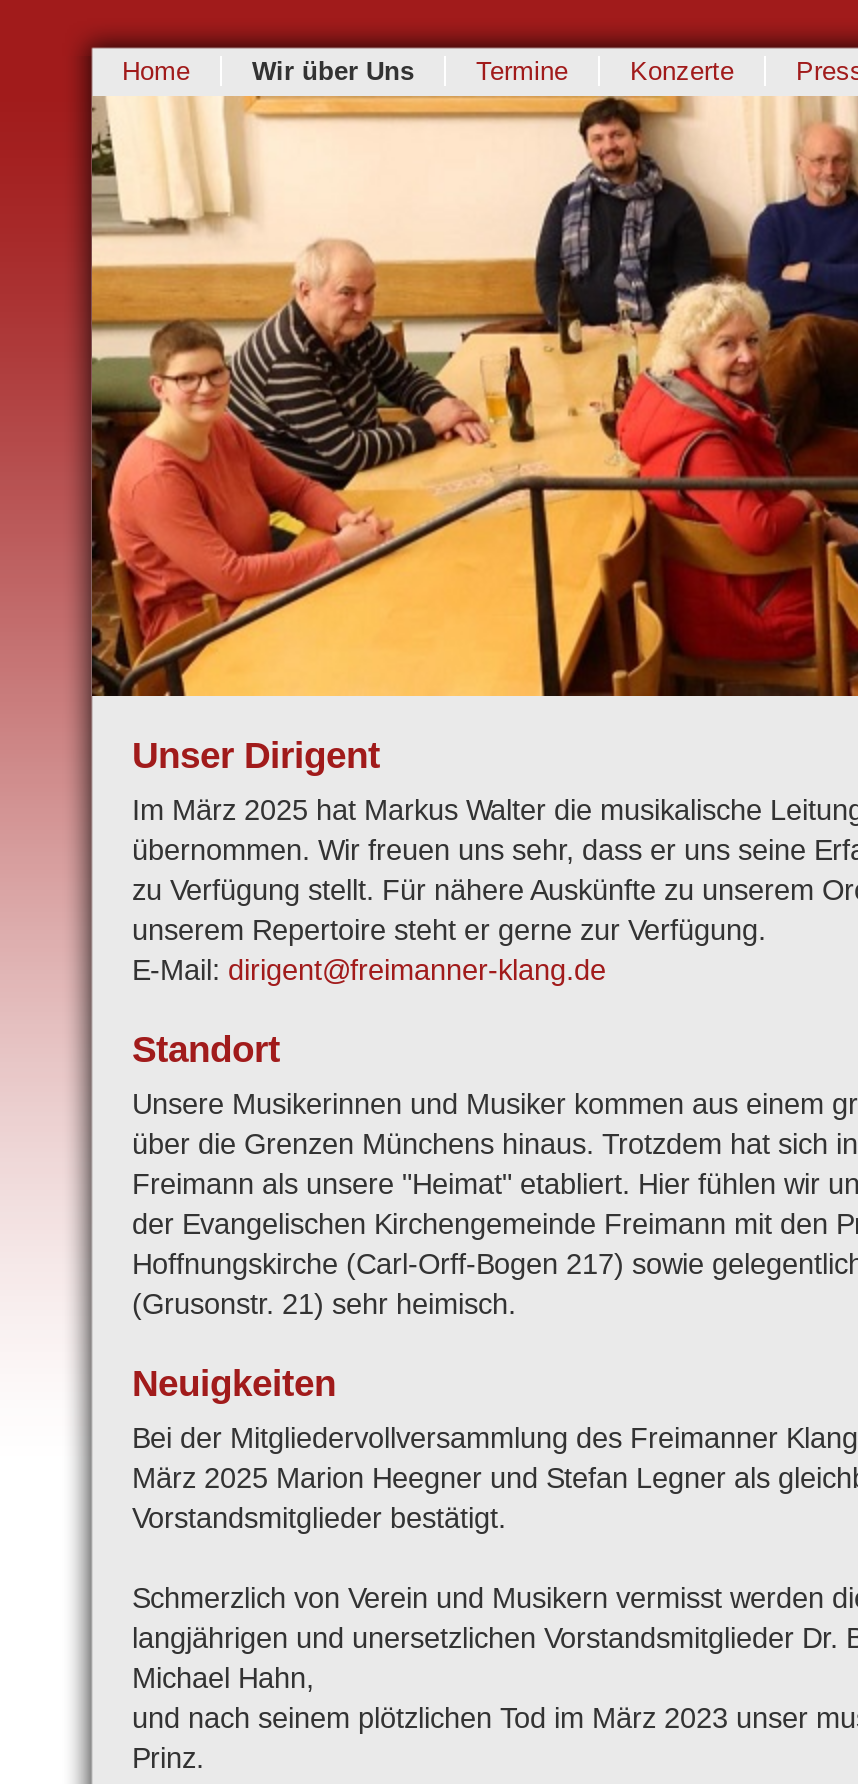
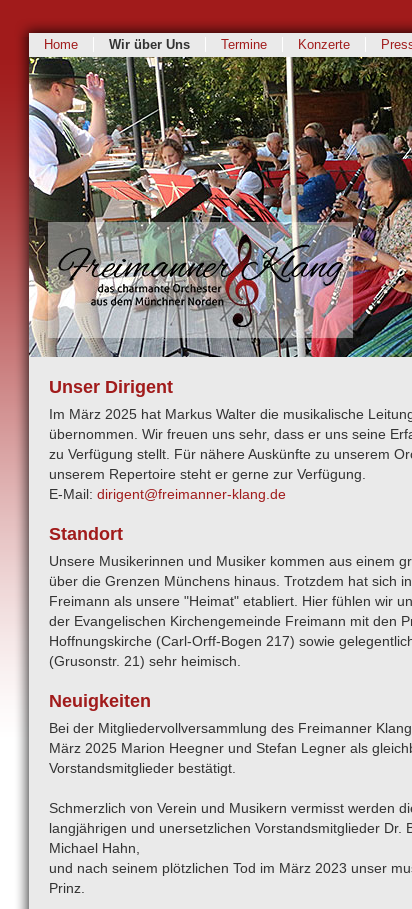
- [image]
+ [image]
